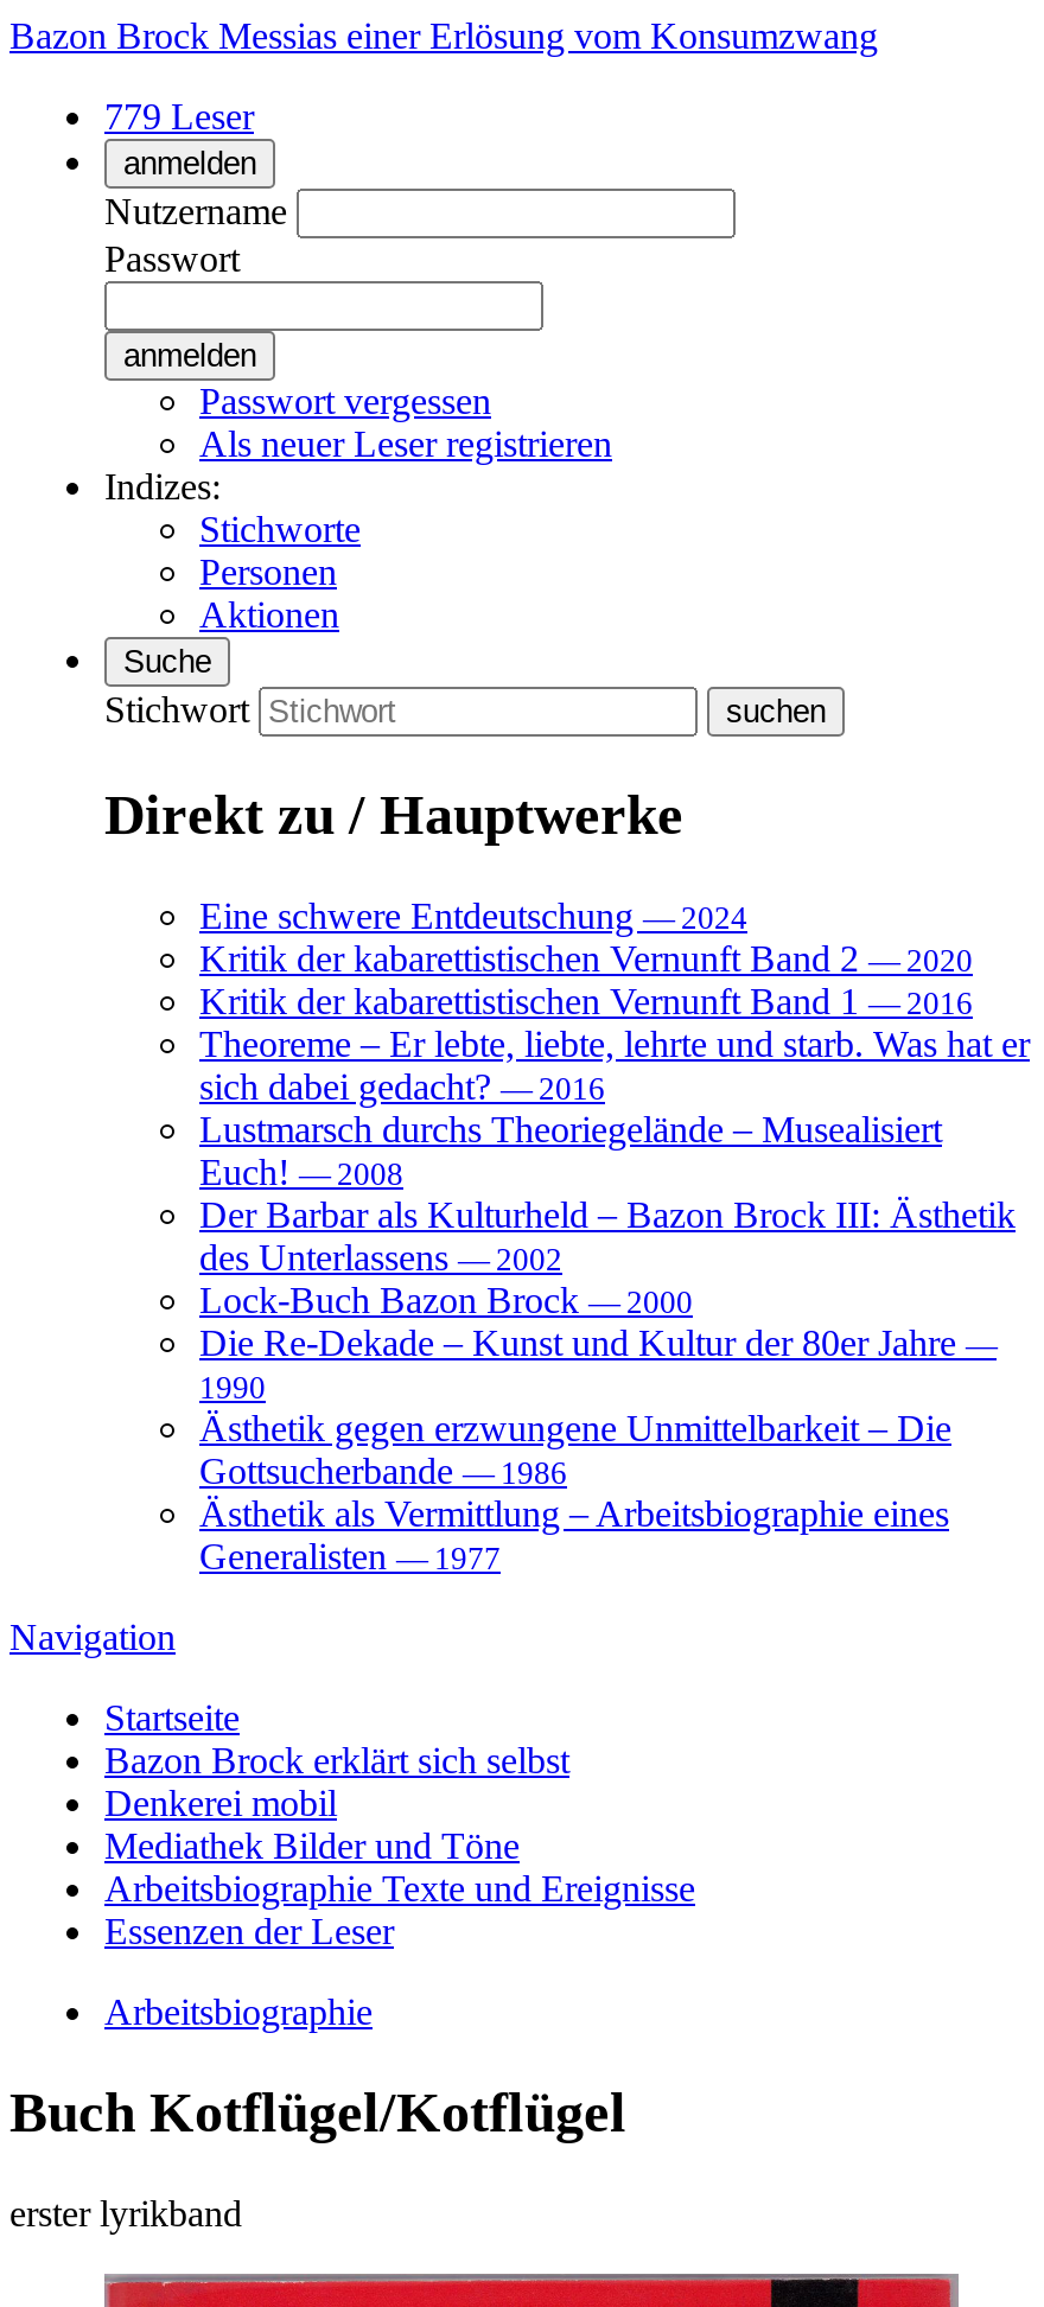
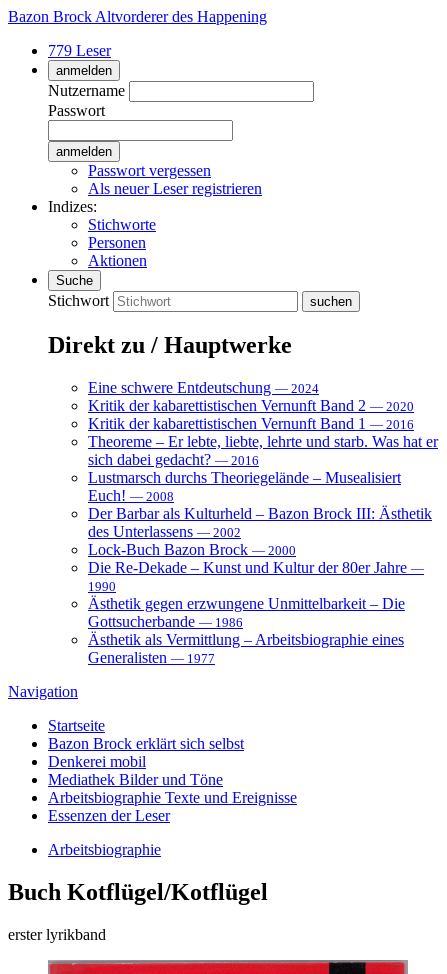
- Bazon Brock Messias einer Erlösung vom Konsumzwang
+ Bazon Brock Altvorderer des Happening
